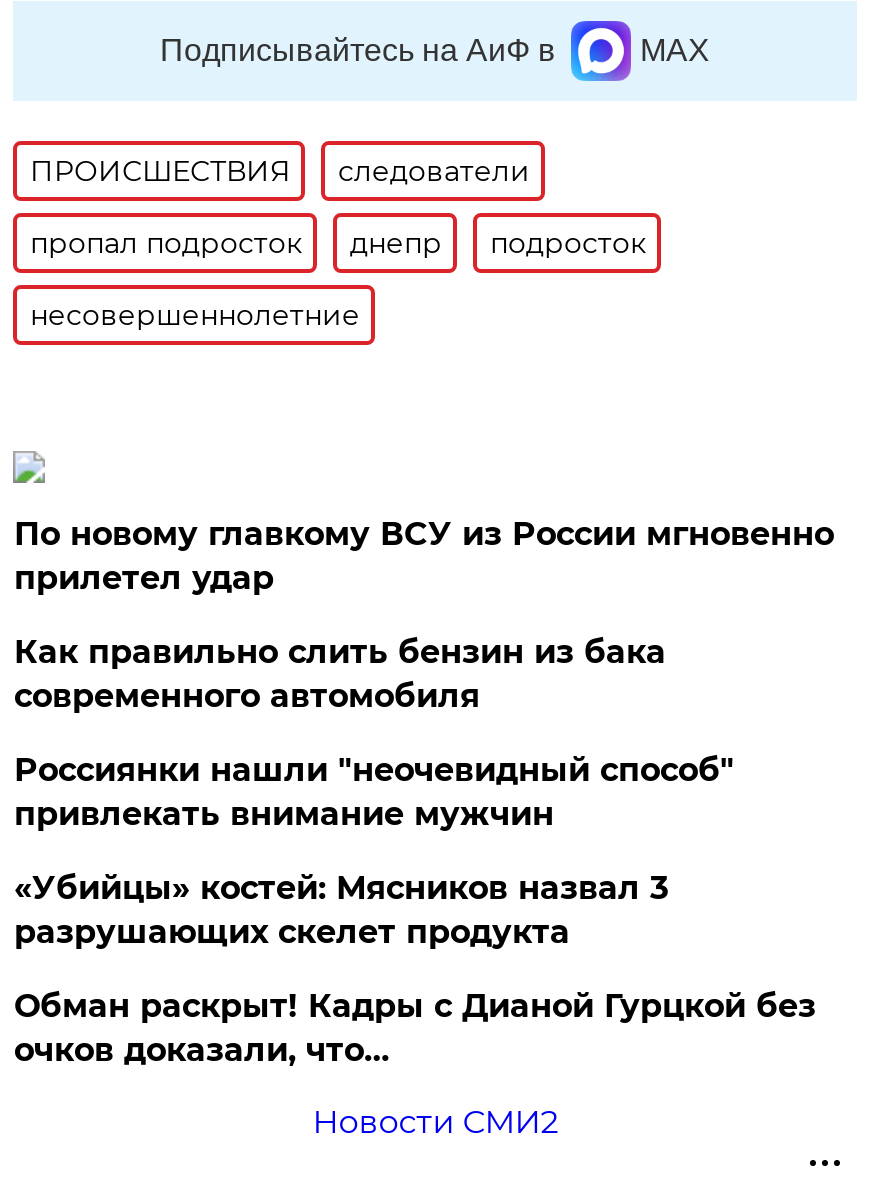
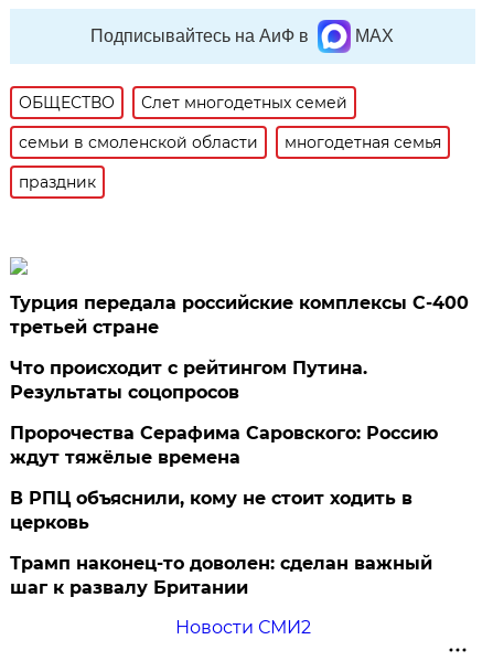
- ПРОИСШЕСТВИЯ
- следователи
+ ОБЩЕСТВО
+ Слет многодетных семей

- пропал подросток
- днепр
- подросток
+ семьи в смоленской области
+ многодетная семья

- несовершеннолетние
+ праздник

- По новому главкому ВСУ из России мгновенно
- прилетел удар
+ Турция передала российские комплексы С-400
+ третьей стране

- Как правильно слить бензин из бака
- современного автомобиля
+ Что происходит с рейтингом Путина.
+ Результаты соцопросов

- Россиянки нашли "неочевидный способ"
- привлекать внимание мужчин
+ Пророчества Серафима Саровского: Россию
+ ждут тяжёлые времена

- «Убийцы» костей: Мясников назвал 3
- разрушающих скелет продукта
+ В РПЦ объяснили, кому не стоит ходить в
+ церковь

- Обман раскрыт! Кадры с Дианой Гурцкой без
- очков доказали, что…
+ Трамп наконец-то доволен: сделан важный
+ шаг к развалу Британии
